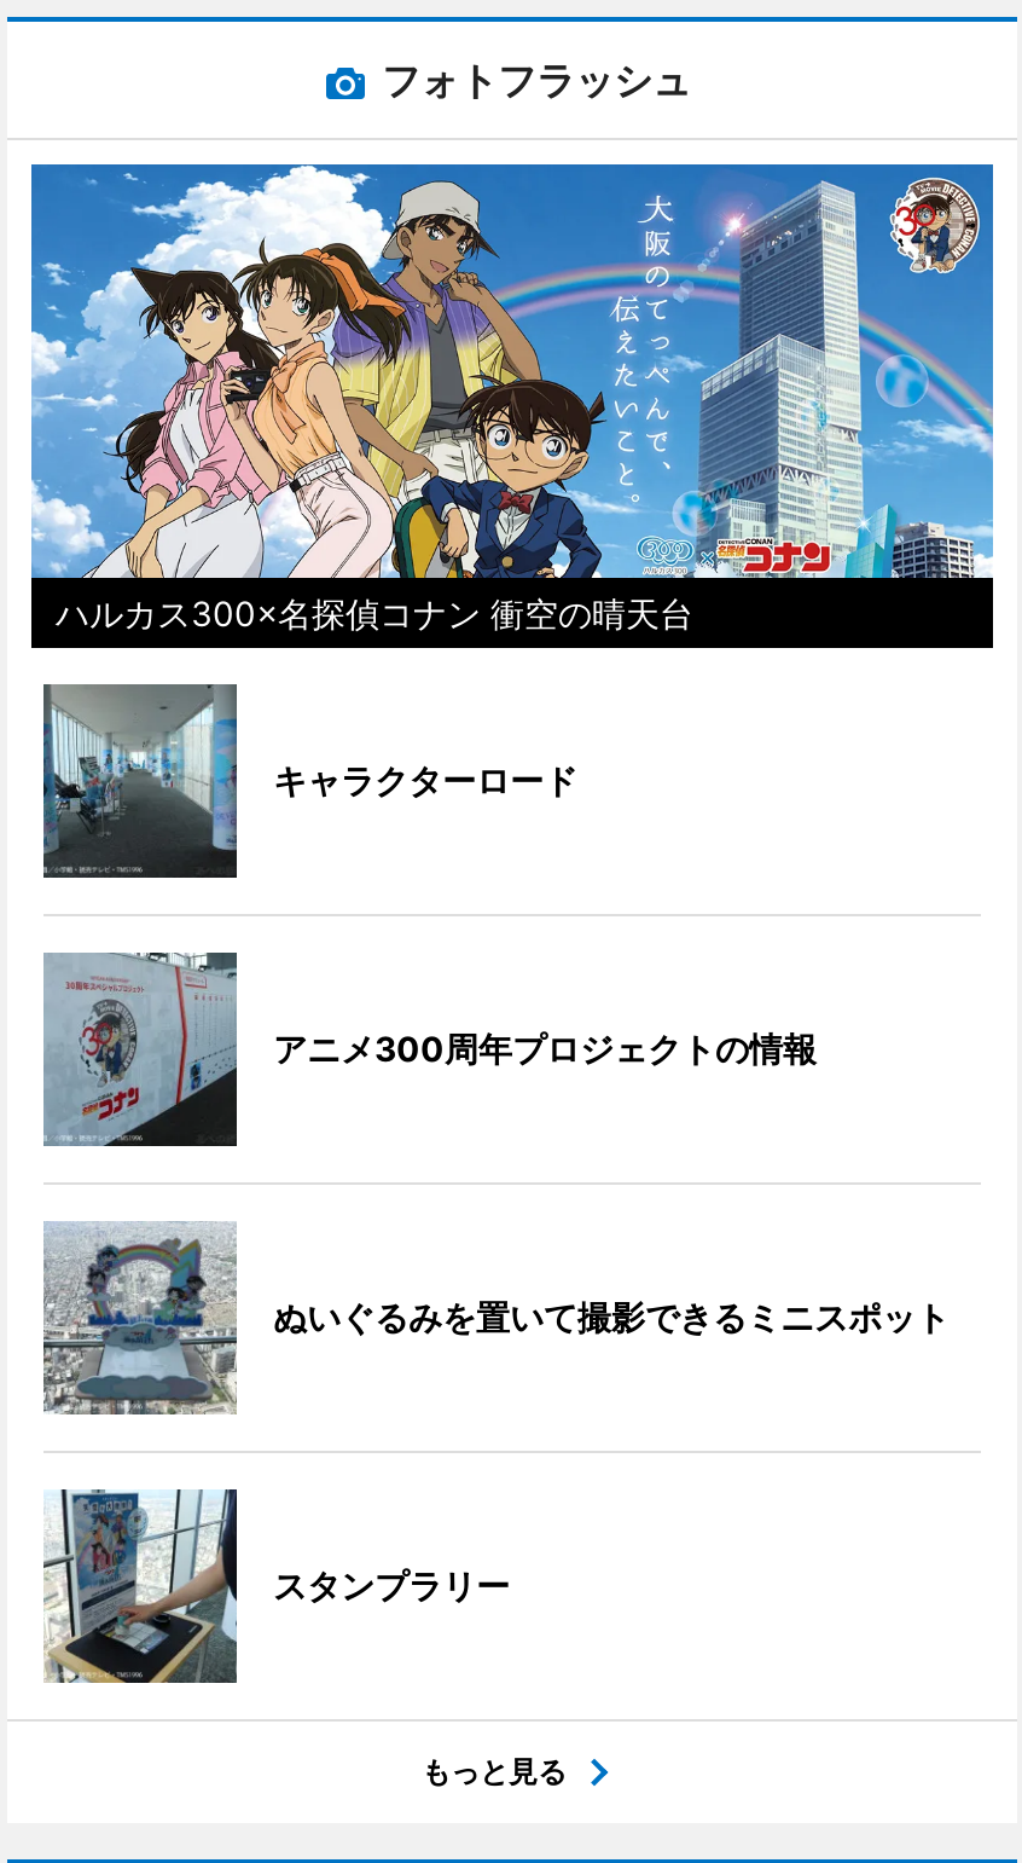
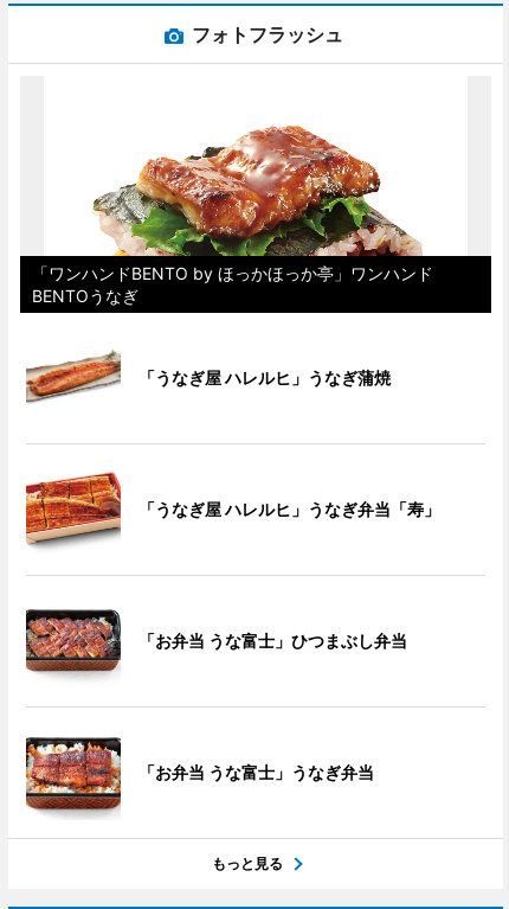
- [image]
- ハルカス300×名探偵コナン 衝空の晴天台
+ [image]
+ 「ワンハンドBENTO by ほっかほっか亭」ワンハンド
+ BENTOうなぎ

- [image]
- キャラクターロード
+ [image]
+ 「うなぎ屋 ハレルヒ」うなぎ蒲焼

- [image]
- アニメ300周年プロジェクトの情報
+ [image]
+ 「うなぎ屋 ハレルヒ」うなぎ弁当「寿」

- [image]
- ぬいぐるみを置いて撮影できるミニスポット
+ [image]
+ 「お弁当 うな富士」ひつまぶし弁当

- [image]
- スタンプラリー
+ [image]
+ 「お弁当 うな富士」うなぎ弁当
